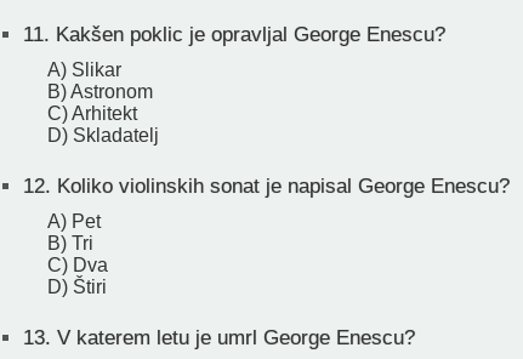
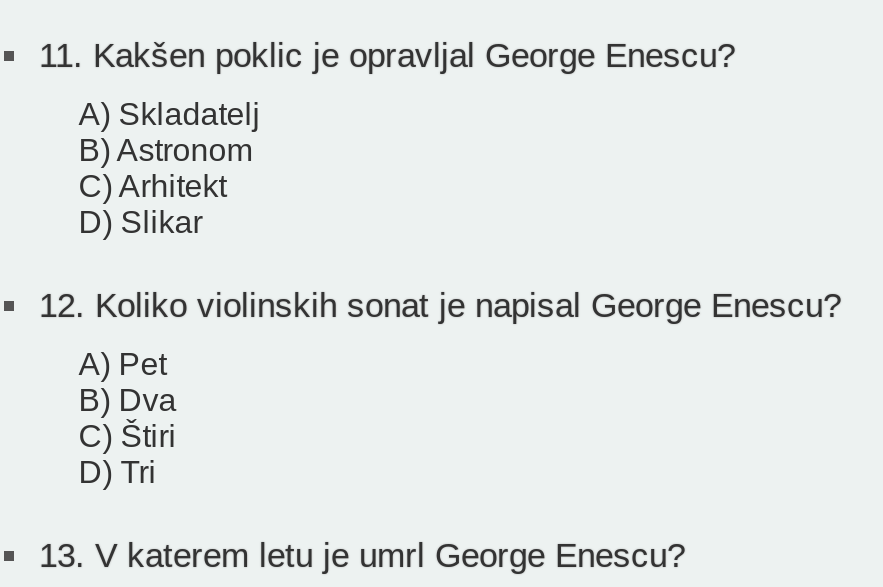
- A) Slikar
+ A) Skladatelj

- D) Skladatelj
+ D) Slikar

- B) Tri
+ B) Dva

- C) Dva
+ C) Štiri

- D) Štiri
+ D) Tri
